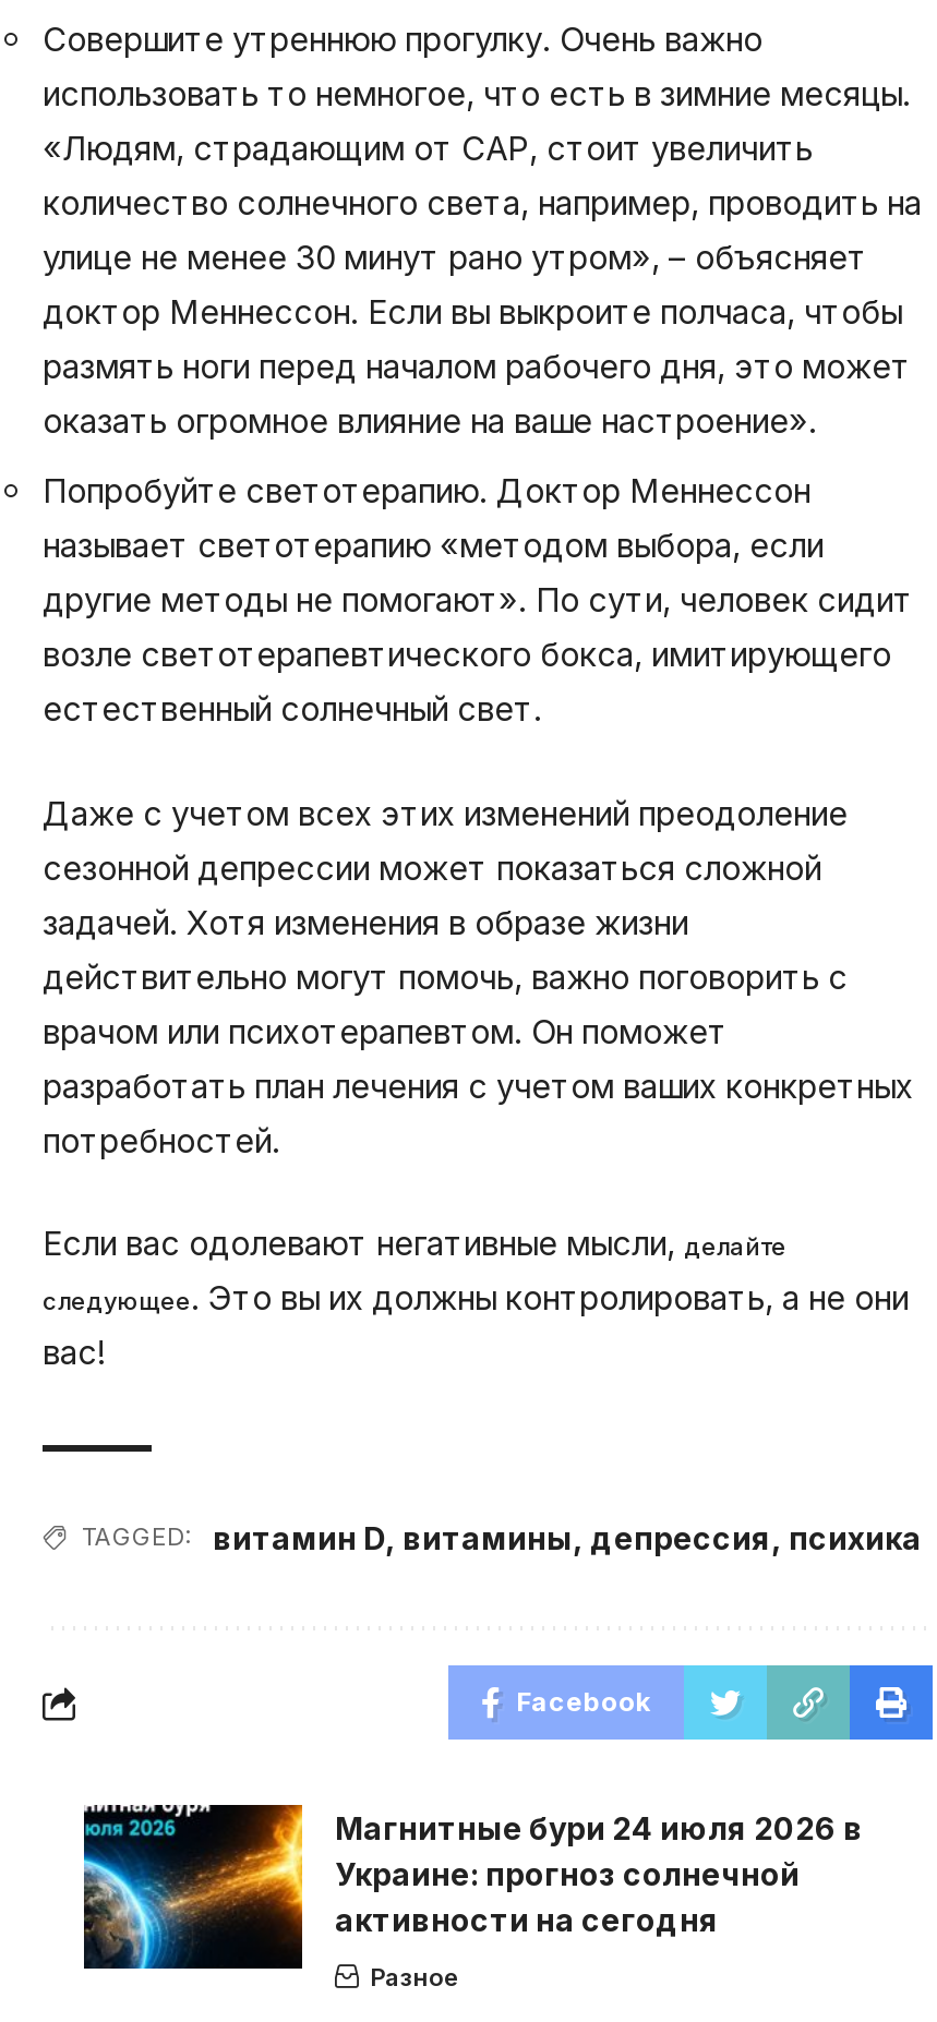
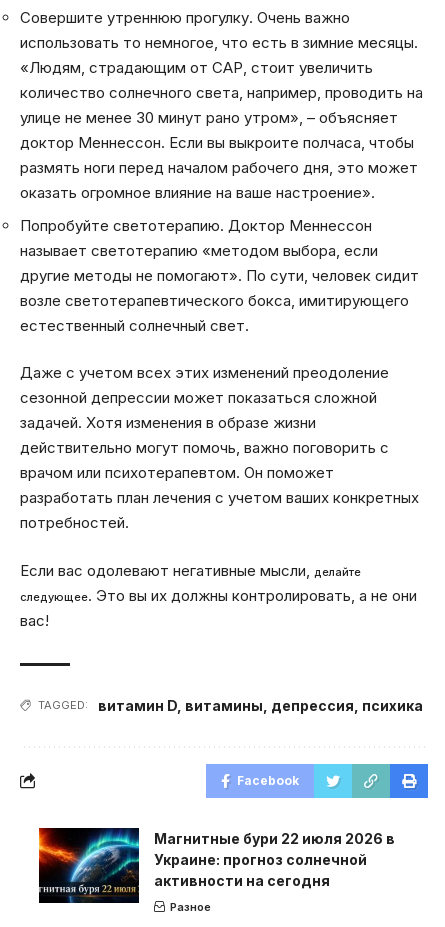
- [image]
- Магнитные бури 24 июля 2026 в
+ [image]
+ Магнитные бури 22 июля 2026 в
